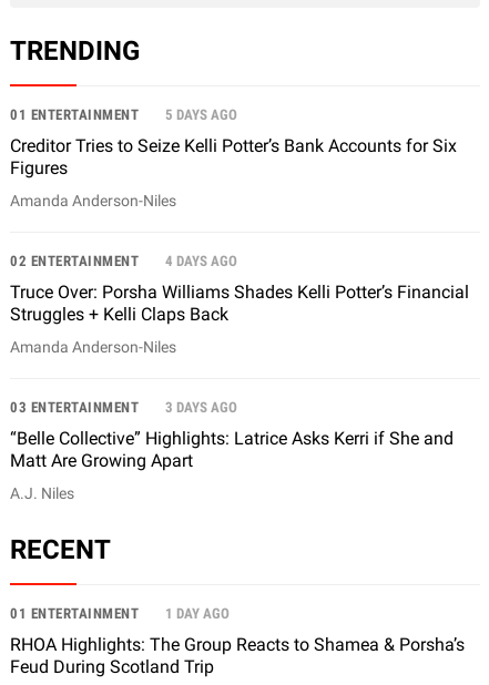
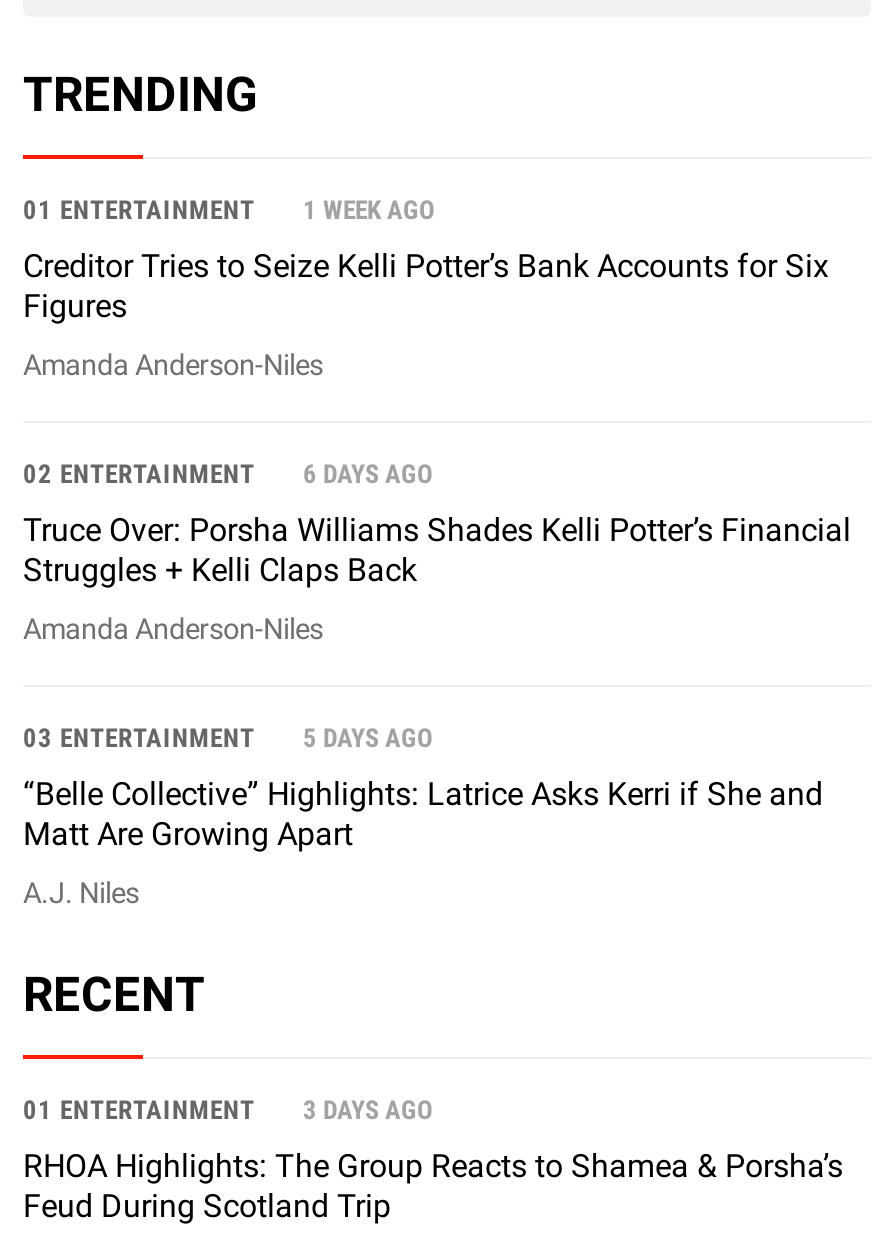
- 01 ENTERTAINMENT 5 DAYS AGO
+ 01 ENTERTAINMENT 1 WEEK AGO

- 02 ENTERTAINMENT 4 DAYS AGO
+ 02 ENTERTAINMENT 6 DAYS AGO

- 03 ENTERTAINMENT 3 DAYS AGO
+ 03 ENTERTAINMENT 5 DAYS AGO

- 01 ENTERTAINMENT 1 DAY AGO
+ 01 ENTERTAINMENT 3 DAYS AGO
